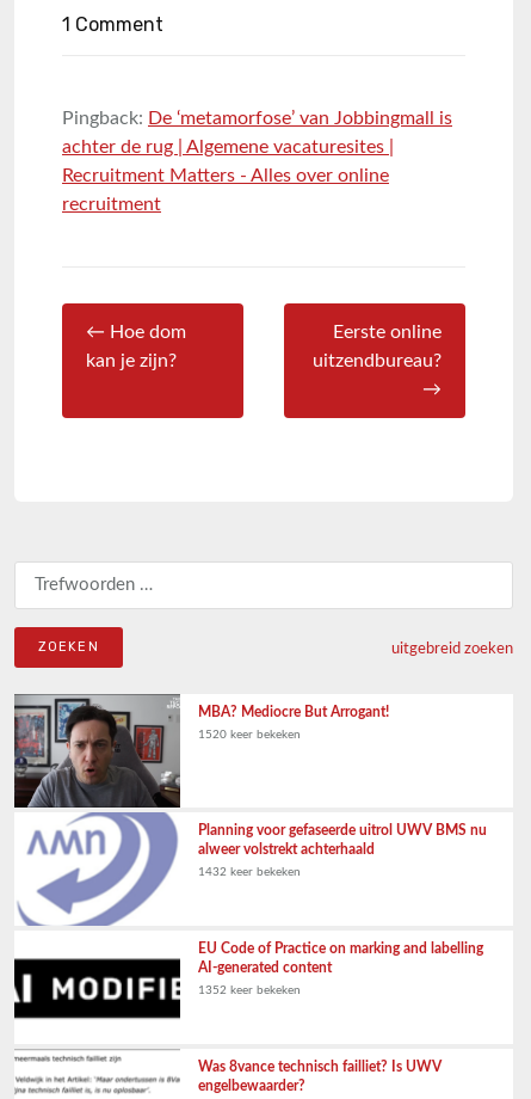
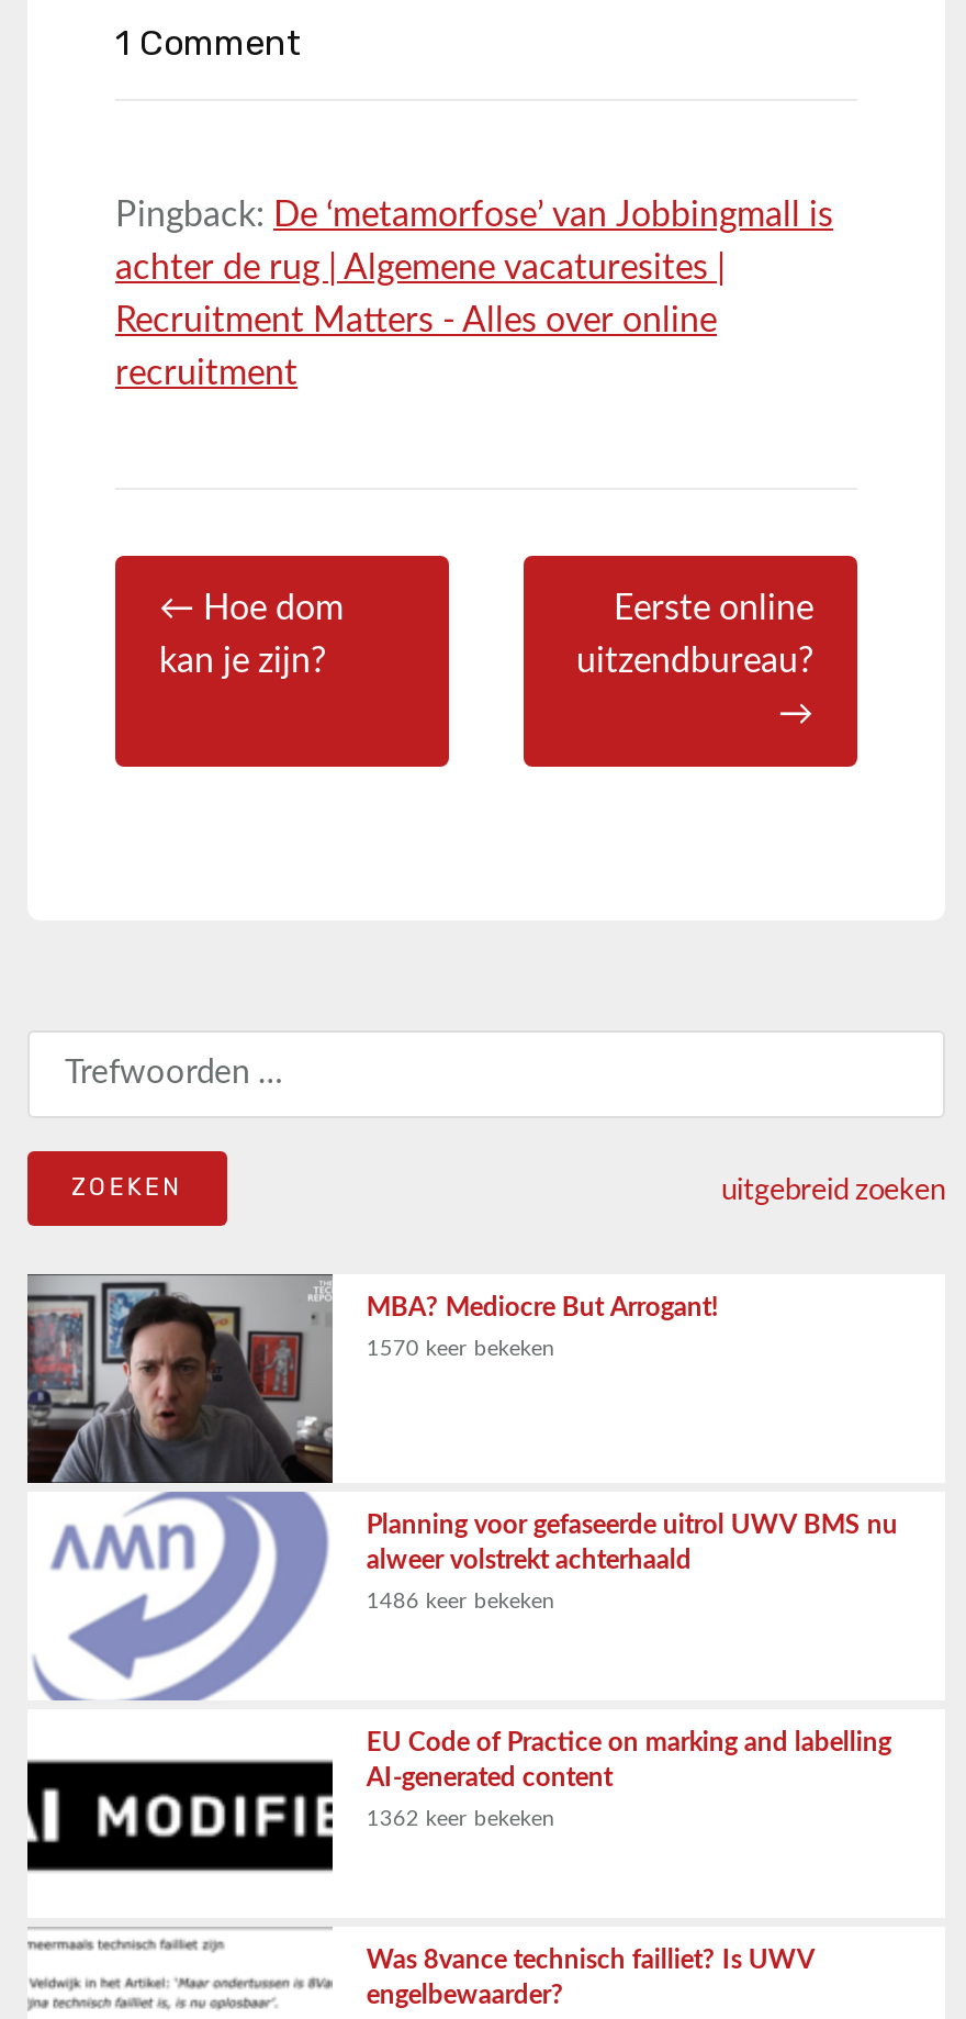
- 1520 keer bekeken
+ 1570 keer bekeken

- 1432 keer bekeken
+ 1486 keer bekeken

- 1352 keer bekeken
+ 1362 keer bekeken
